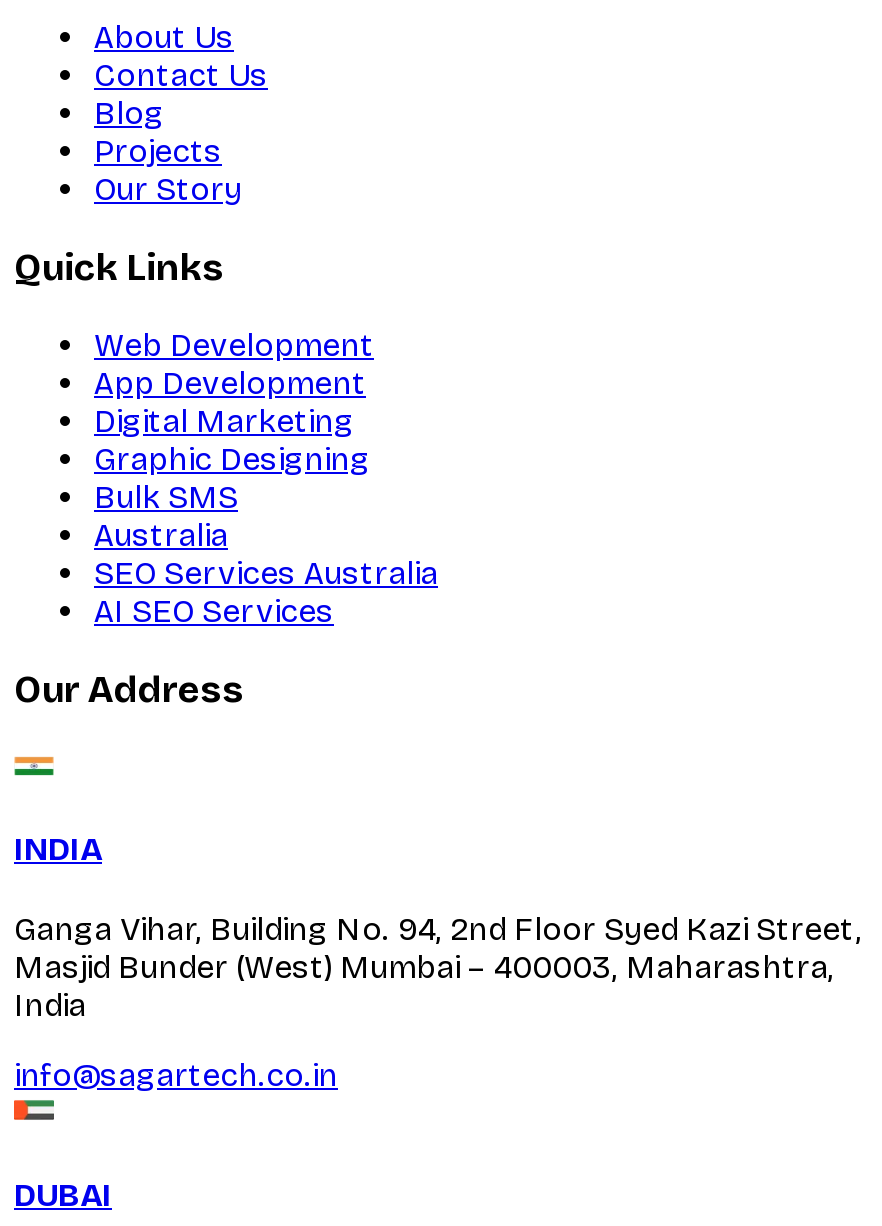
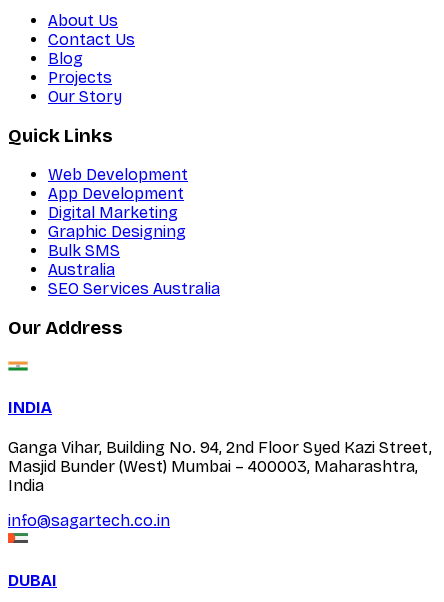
- AI SEO Services
